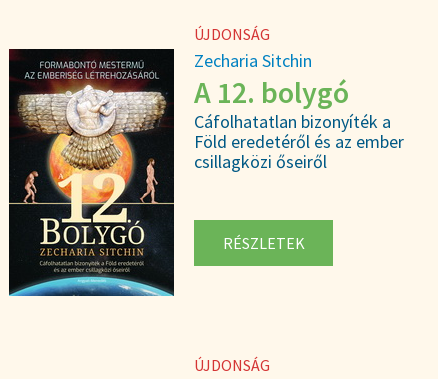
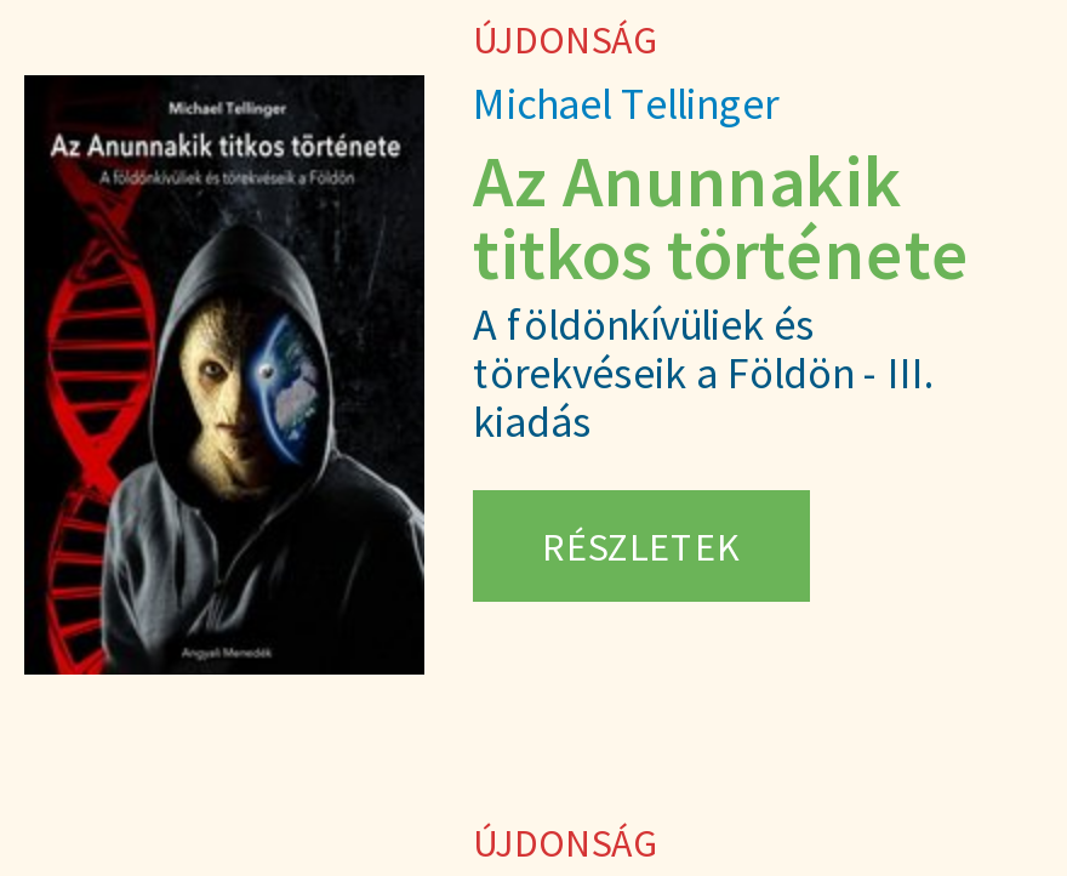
- [image]
- Zecharia Sitchin
- A 12. bolygó
- Cáfolhatatlan bizonyíték a
- Föld eredetéről és az ember
- csillagközi őseiről
+ [image]
+ Michael Tellinger
+ Az Anunnakik
+ titkos története
+ A földönkívüliek és
+ törekvéseik a Földön - III.
+ kiadás
